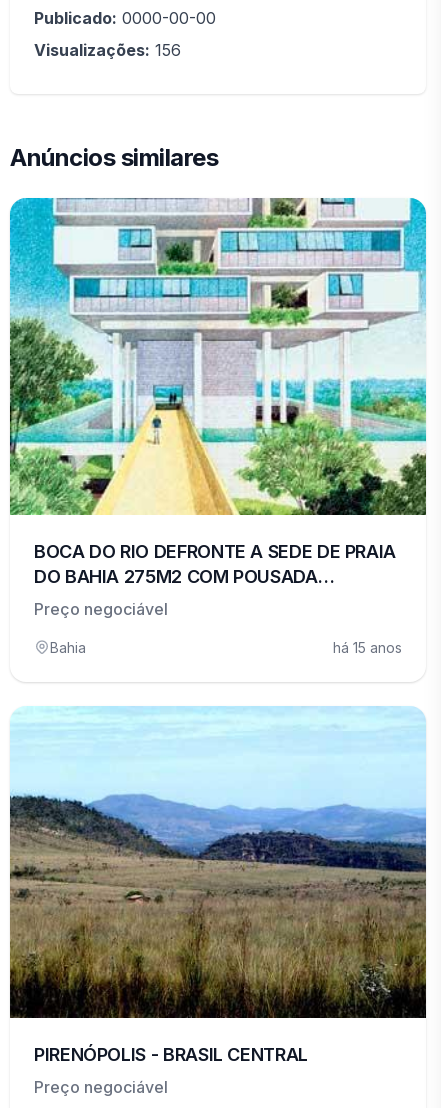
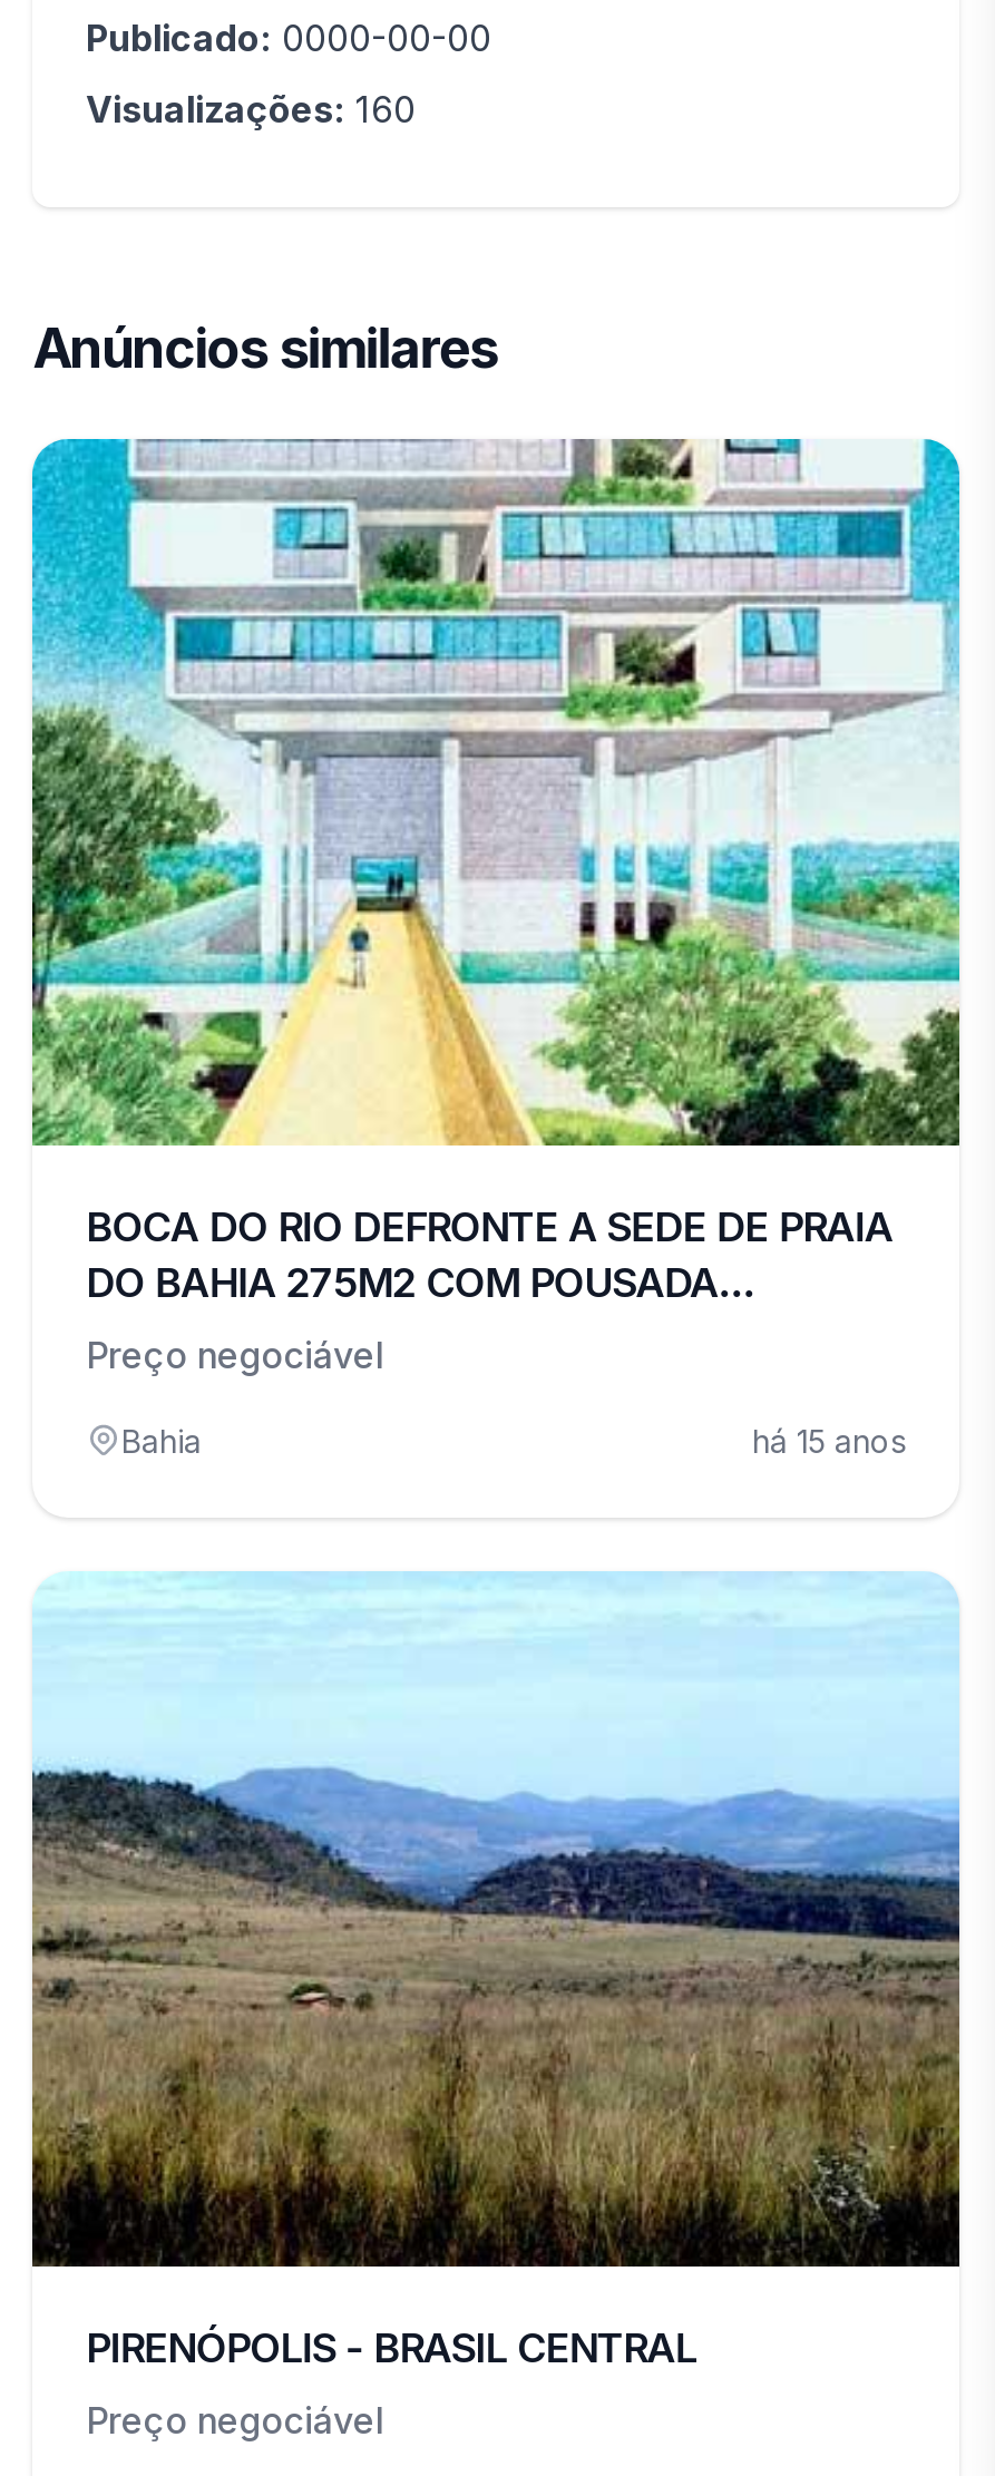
- Visualizações: 156
+ Visualizações: 160
